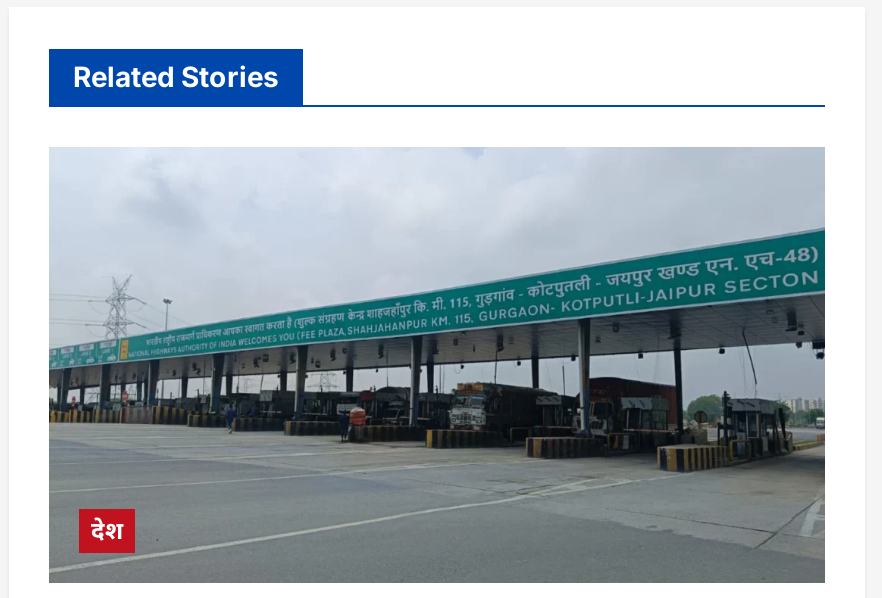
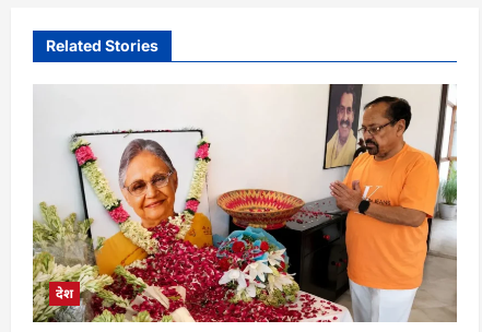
- [image]
+ [image]
